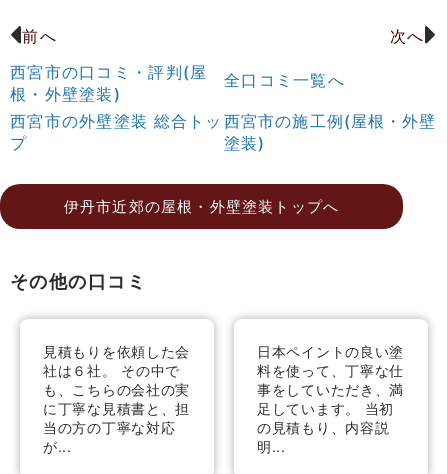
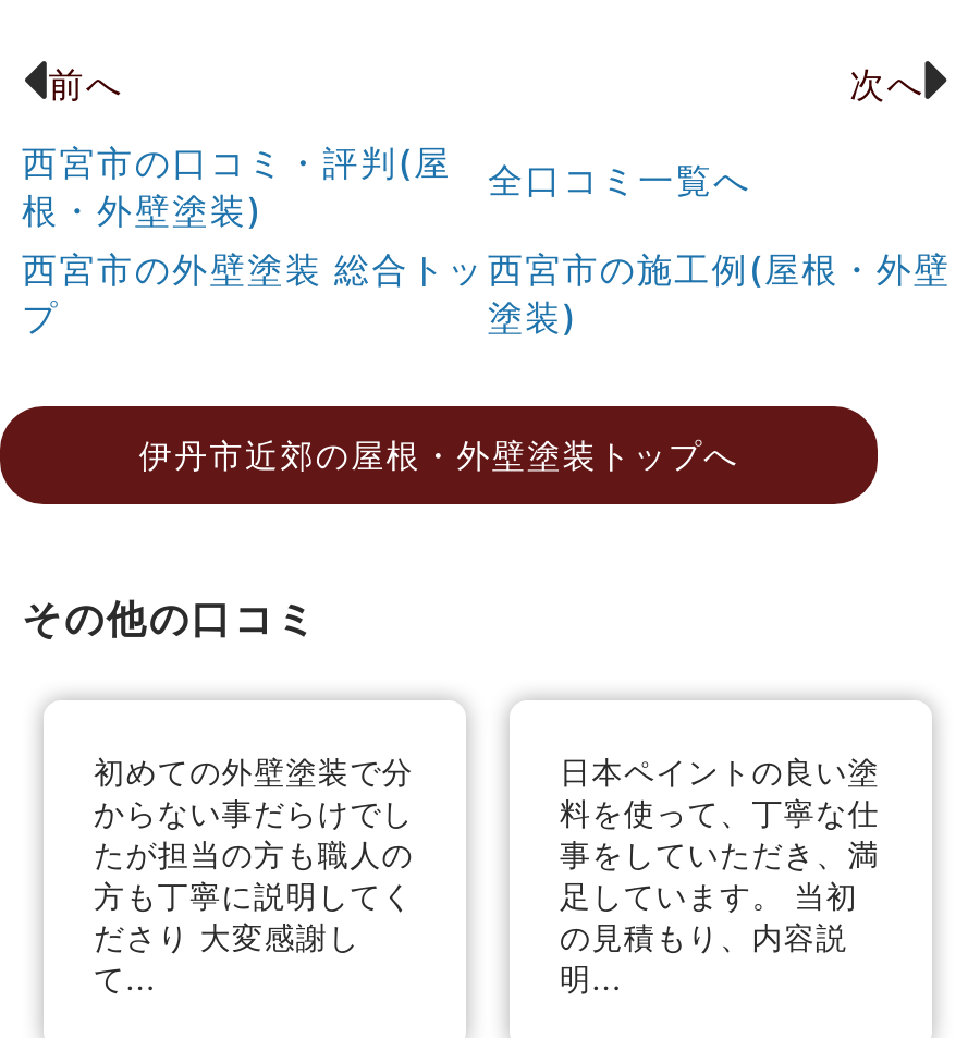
- 見積もりを依頼した会
- 社は６社。 その中で
- も、こちらの会社の実
- に丁寧な見積書と、担
- 当の方の丁寧な対応
- が...
+ 初めての外壁塗装で分
+ からない事だらけでし
+ たが担当の方も職人の
+ 方も丁寧に説明してく
+ ださり 大変感謝し
+ て...
